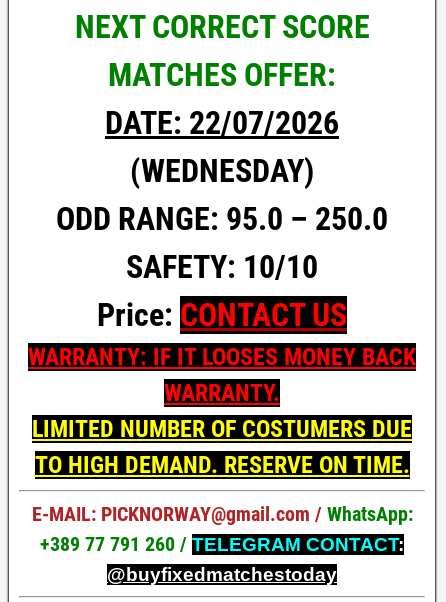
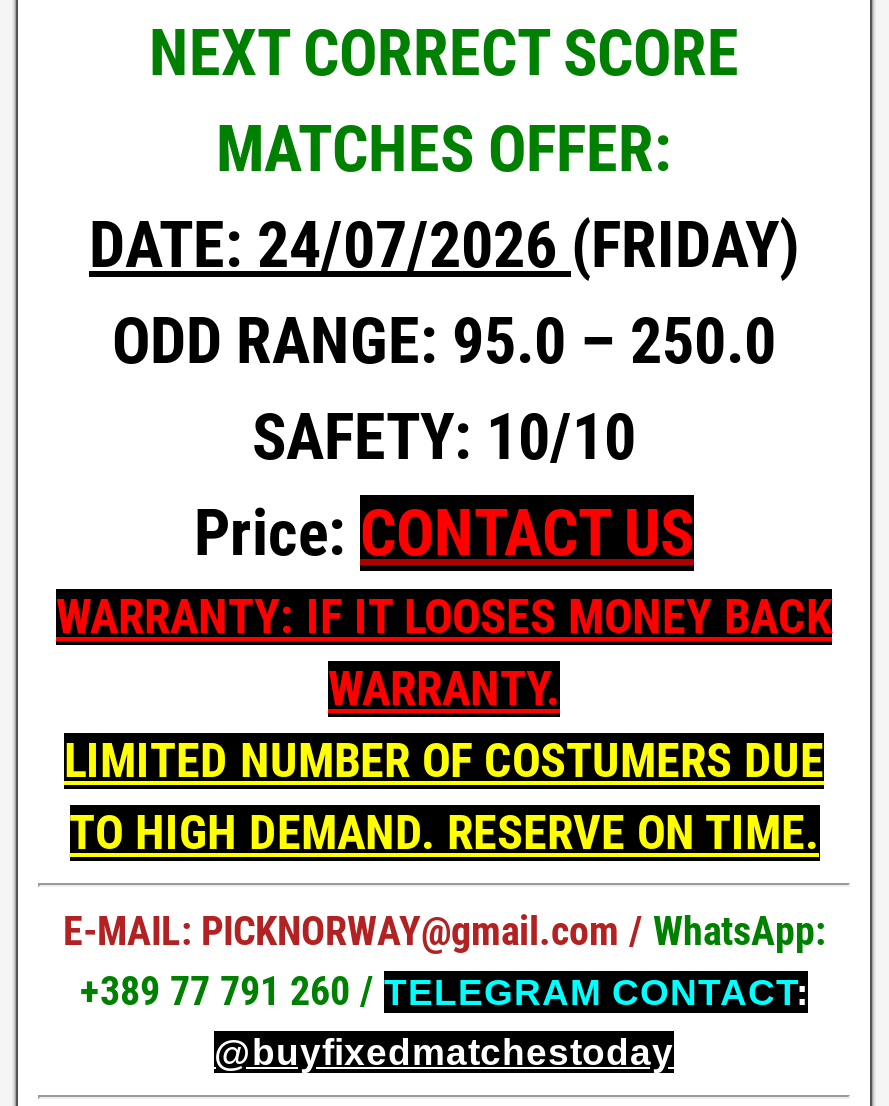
- DATE: 22/07/2026
- (WEDNESDAY)
+ DATE: 24/07/2026 (FRIDAY)
